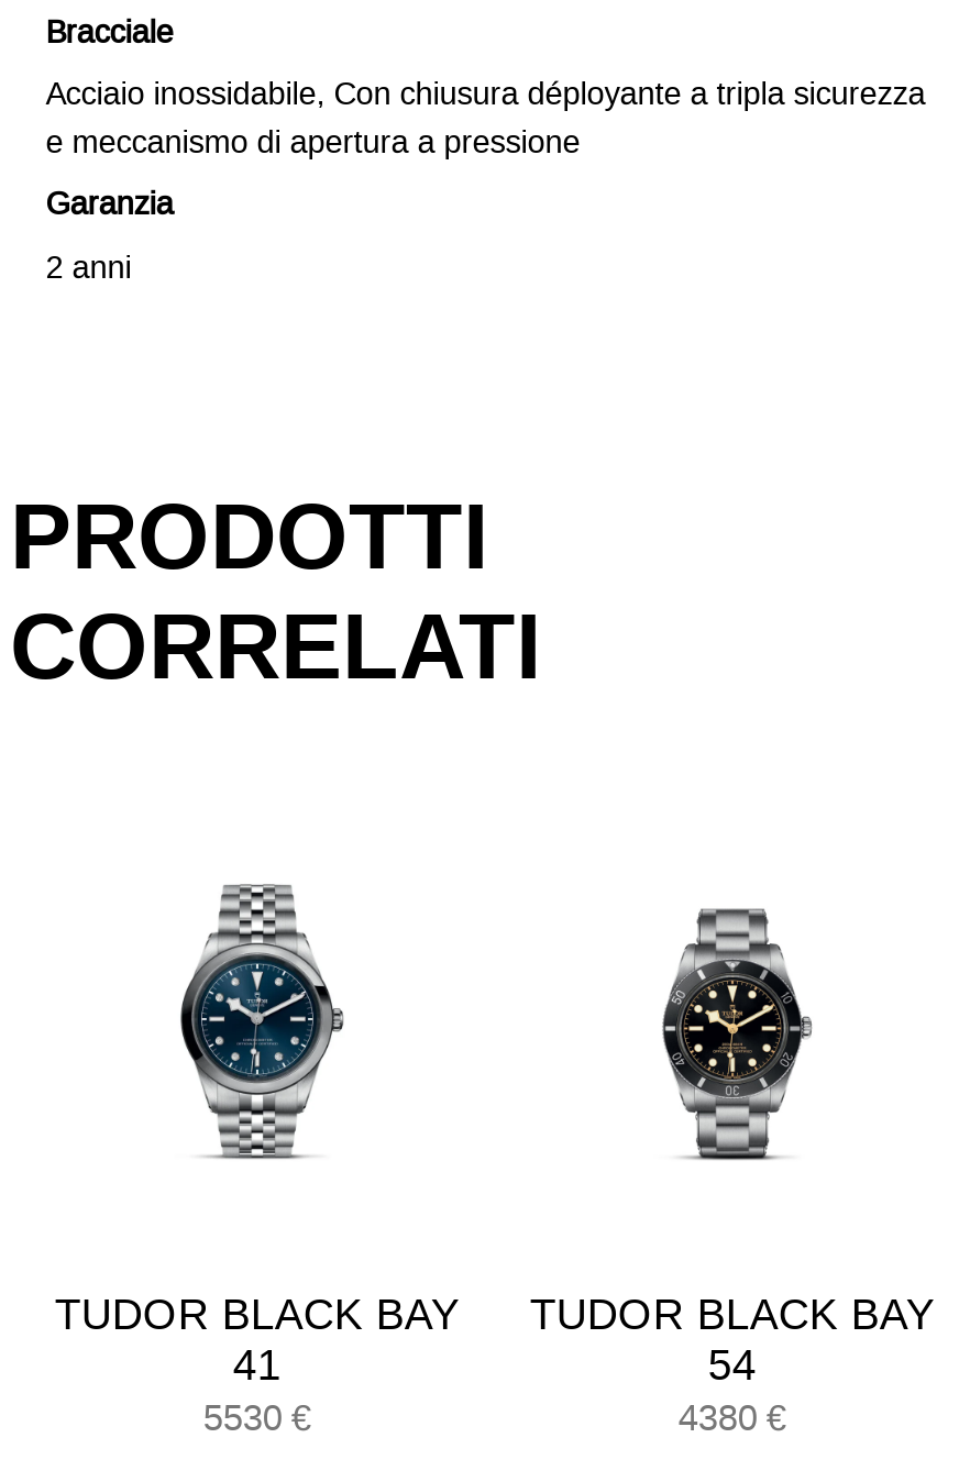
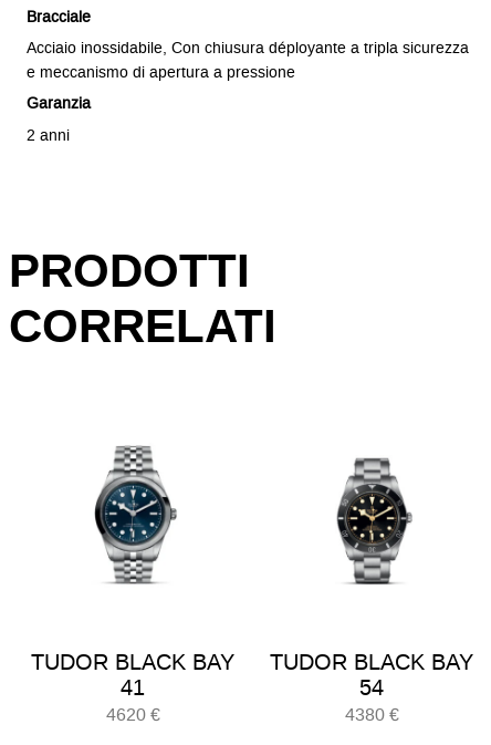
- 5530 €
+ 4620 €
